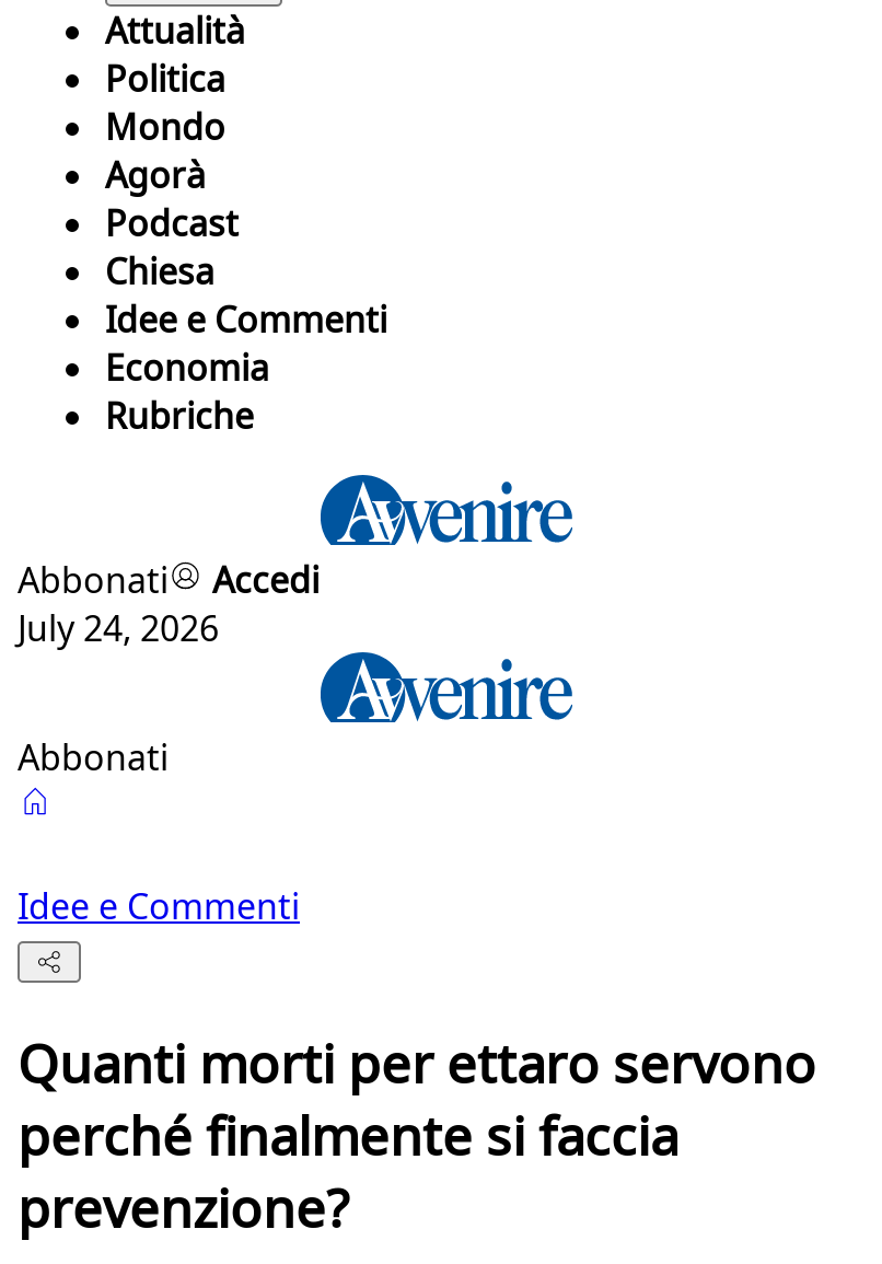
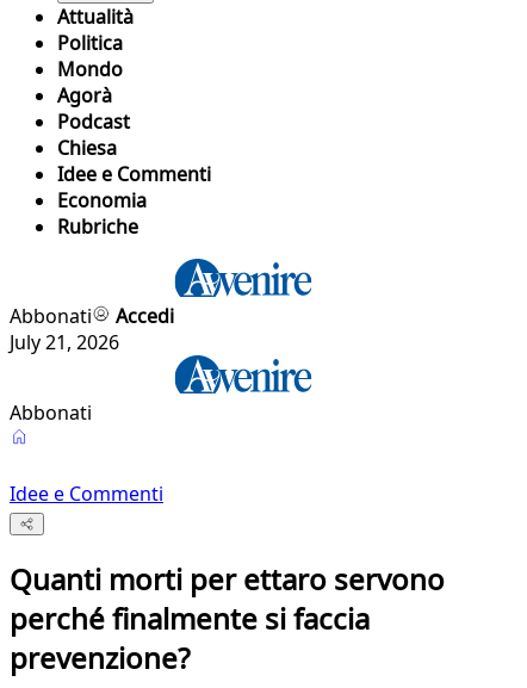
- July 24, 2026
+ July 21, 2026
